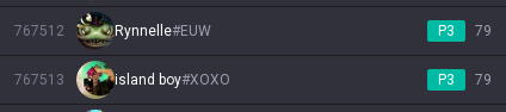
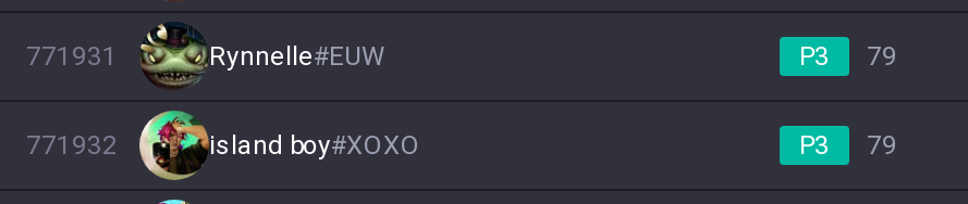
- 767512
+ 771931

- 767513
+ 771932
